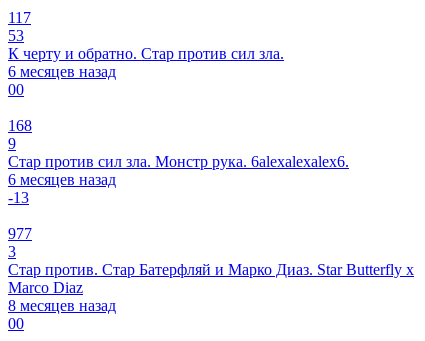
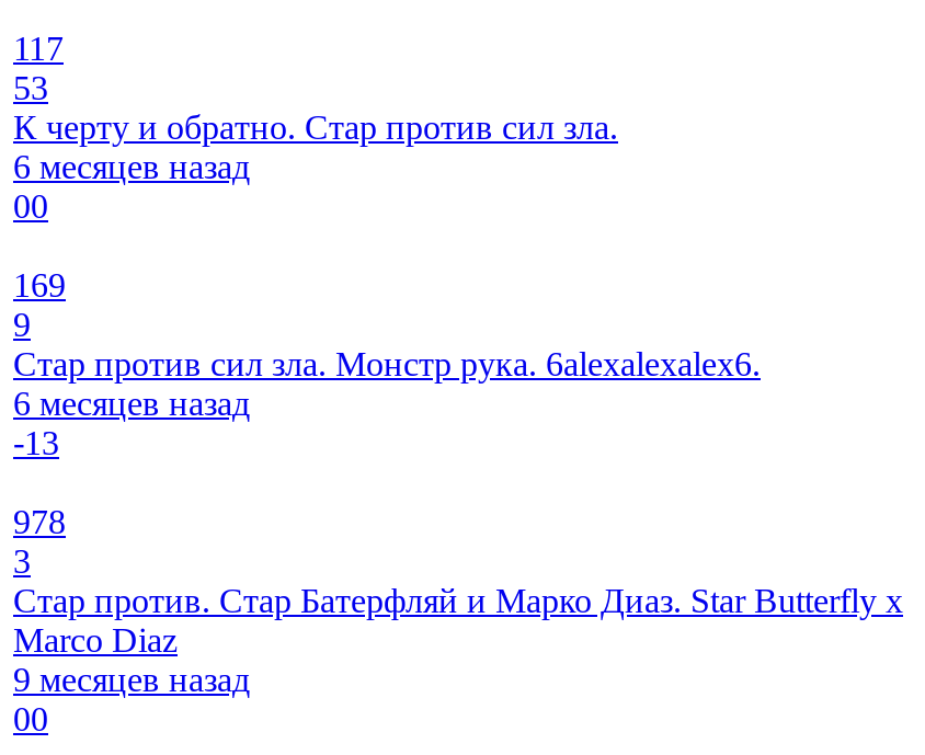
- 168
+ 169

- 977
+ 978

- 8 месяцев назад
+ 9 месяцев назад
